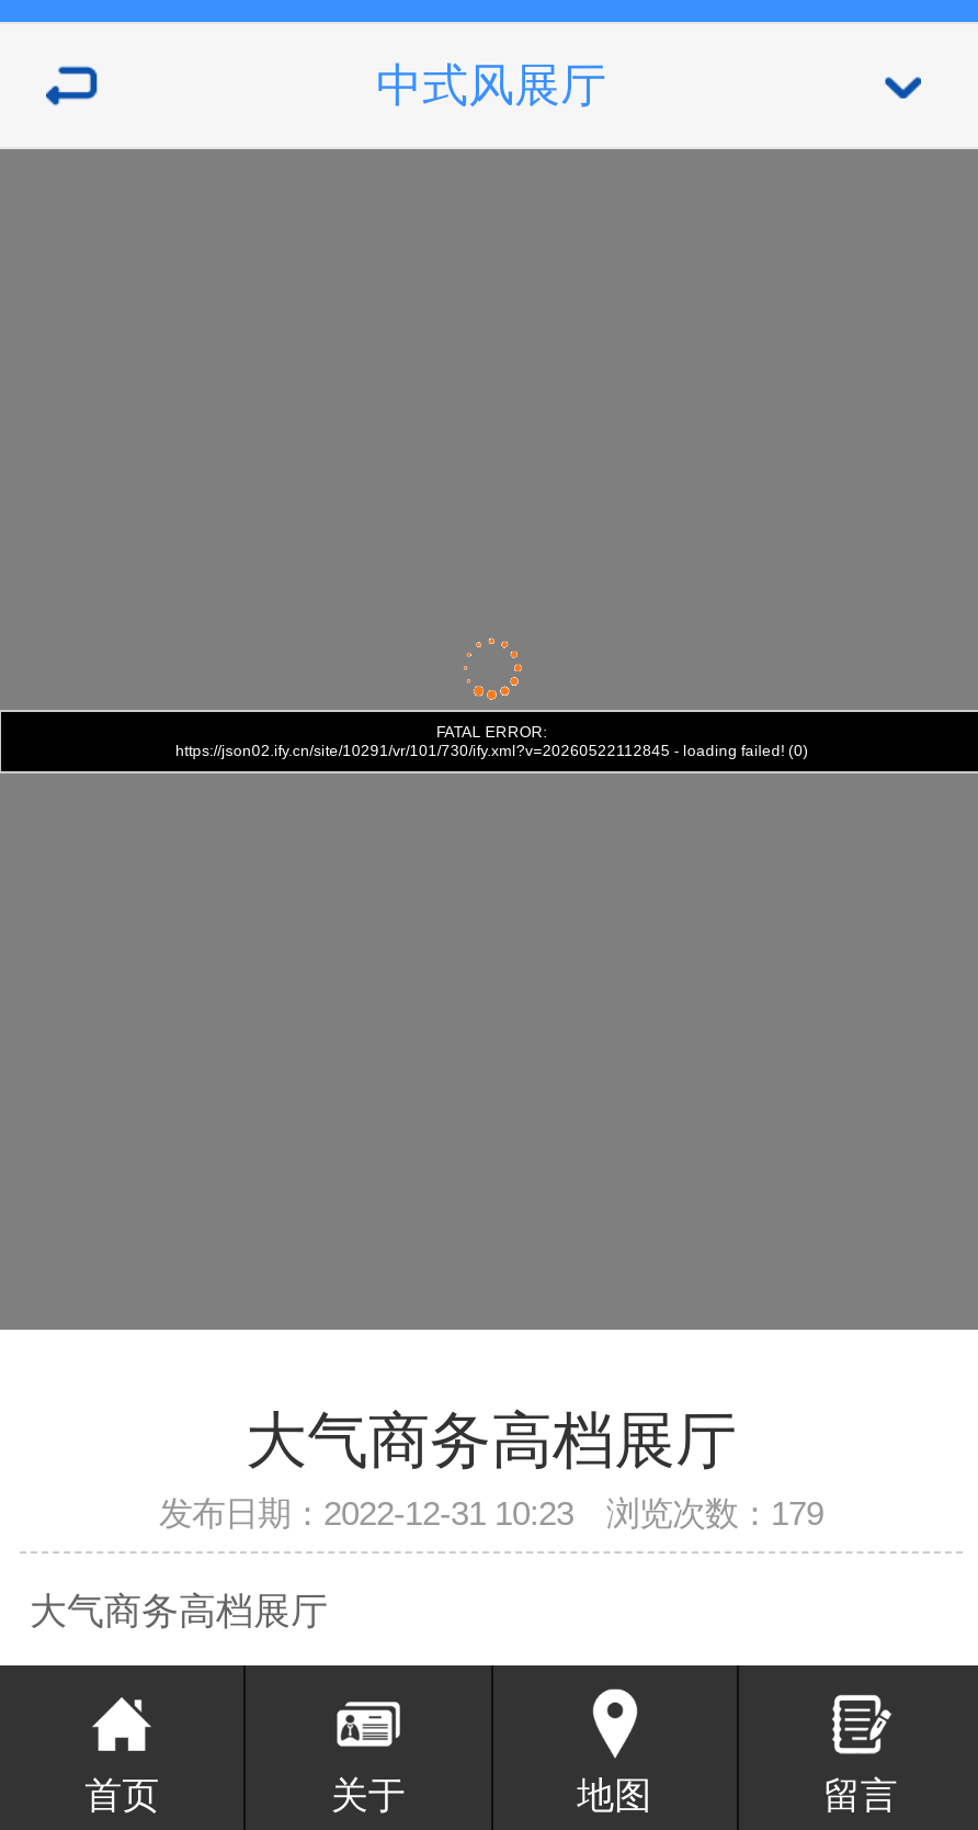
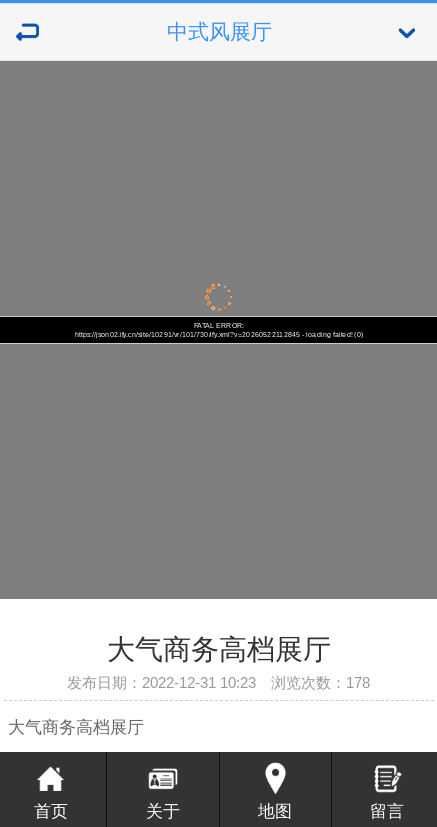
- 发布日期：2022-12-31 10:23 浏览次数：179
+ 发布日期：2022-12-31 10:23 浏览次数：178
